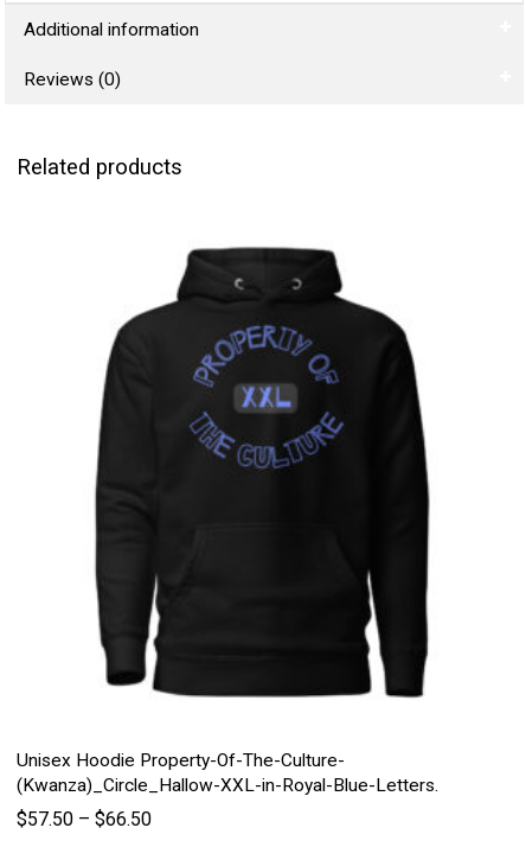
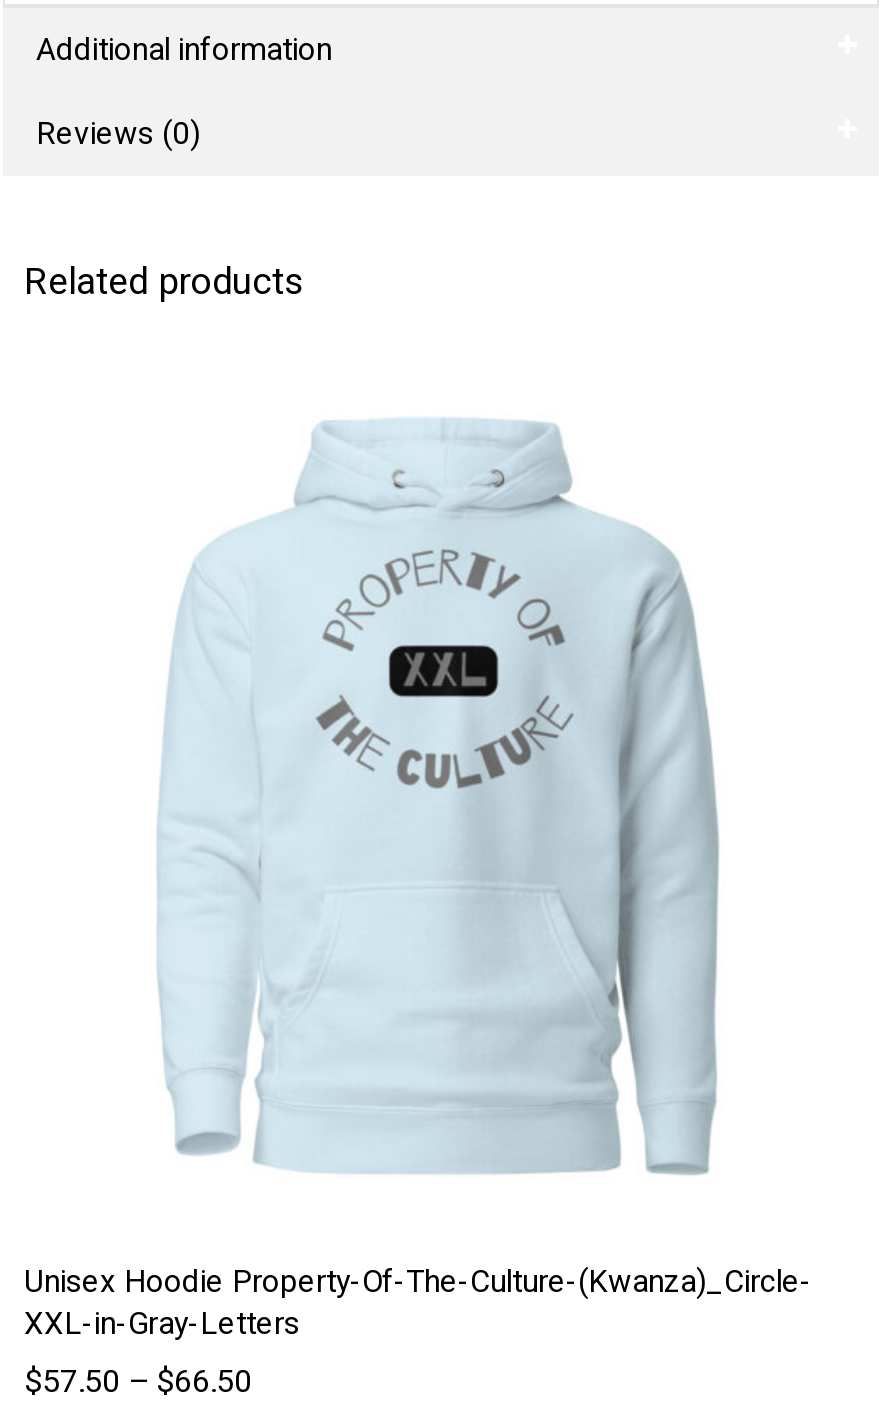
- [image]
+ [image]

- Unisex Hoodie Property-Of-The-Culture-
- (Kwanza)_Circle_Hallow-XXL-in-Royal-Blue-Letters.
+ Unisex Hoodie Property-Of-The-Culture-(Kwanza)_Circle-
+ XXL-in-Gray-Letters
